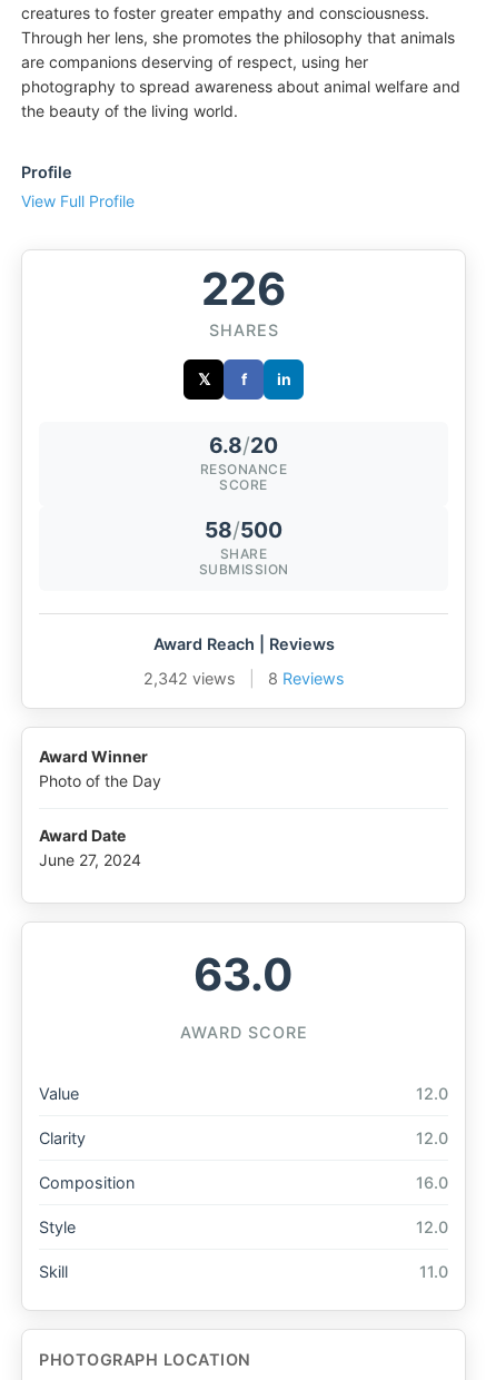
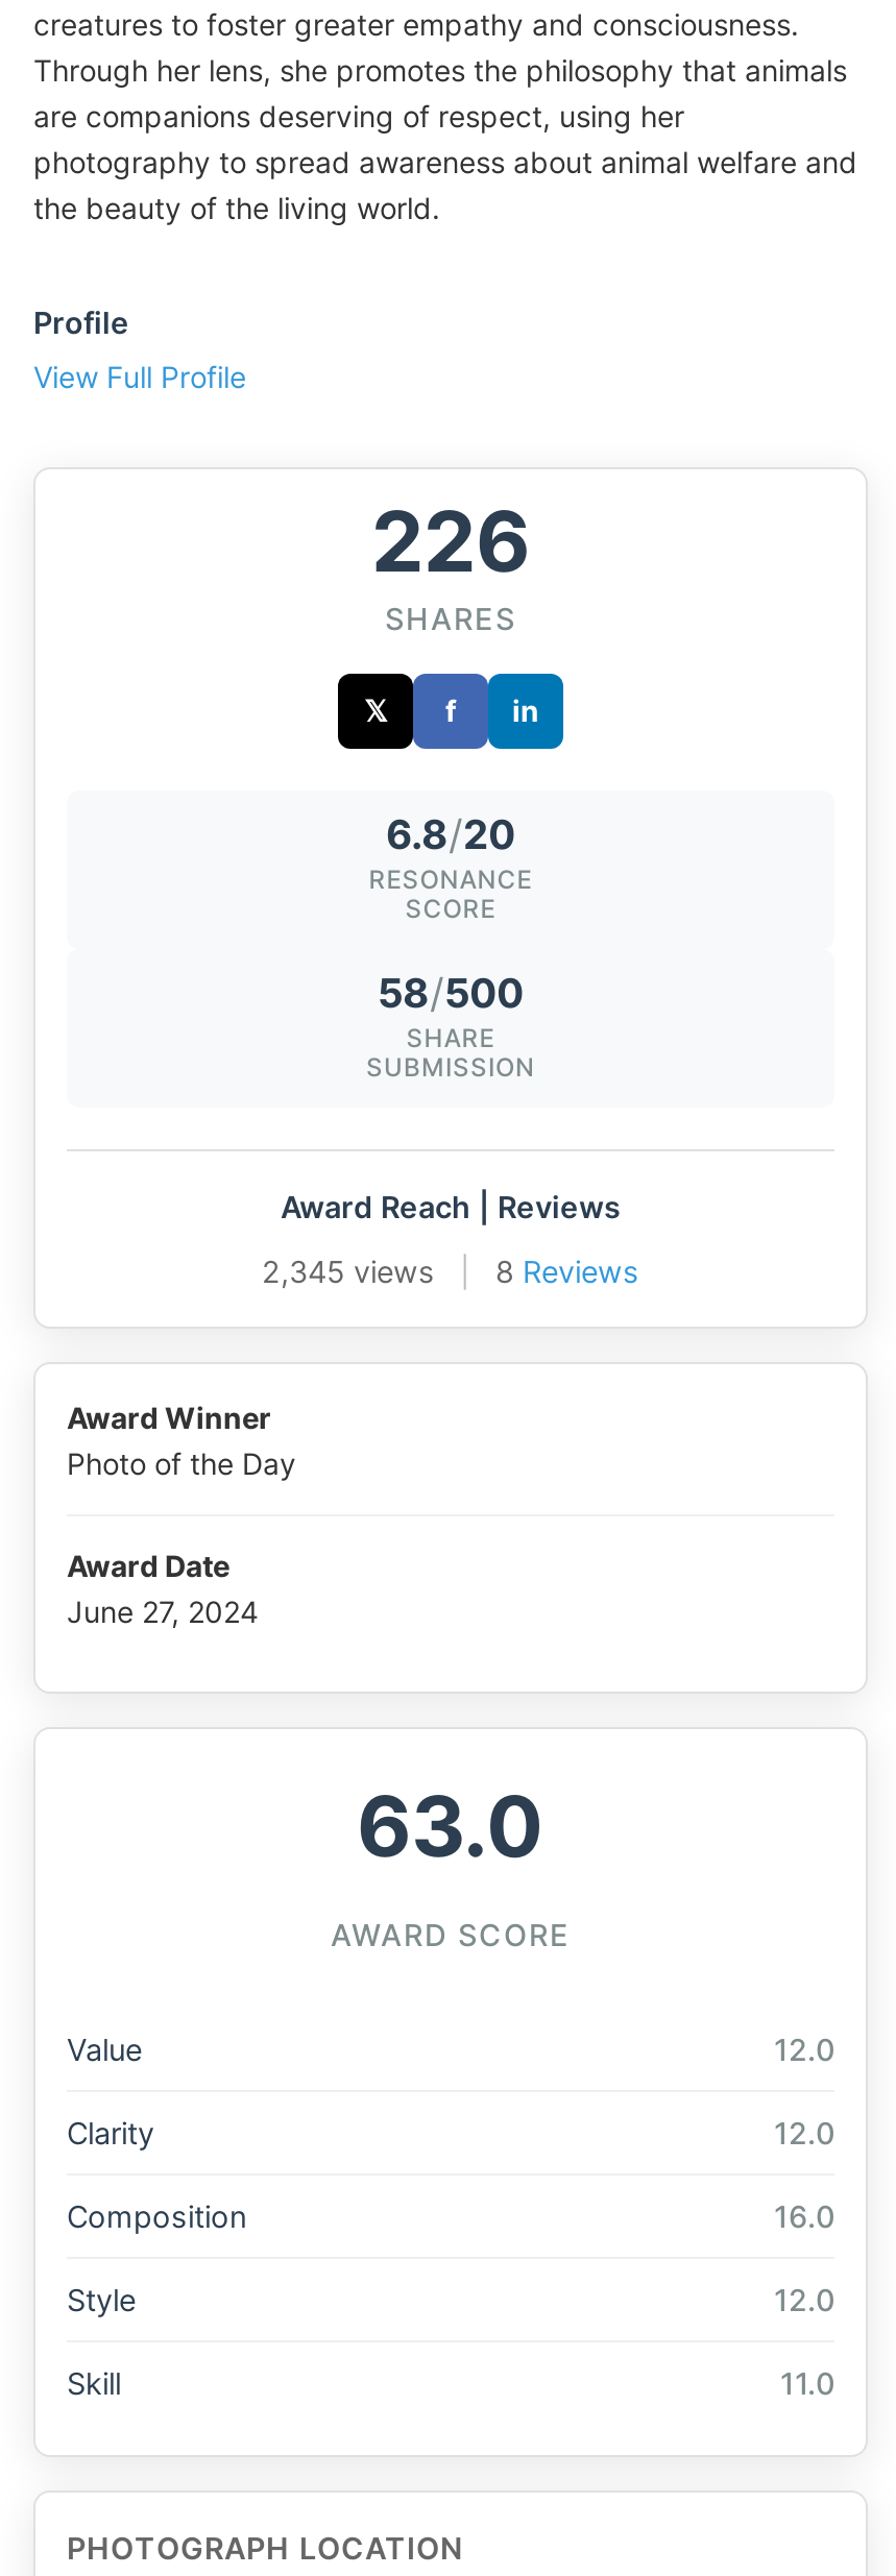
- 2,342 views
+ 2,345 views
